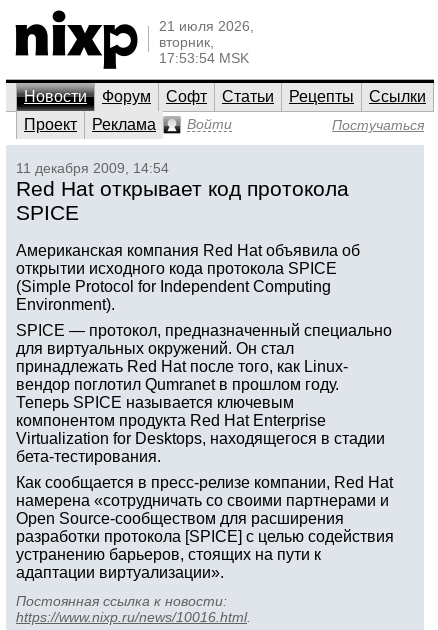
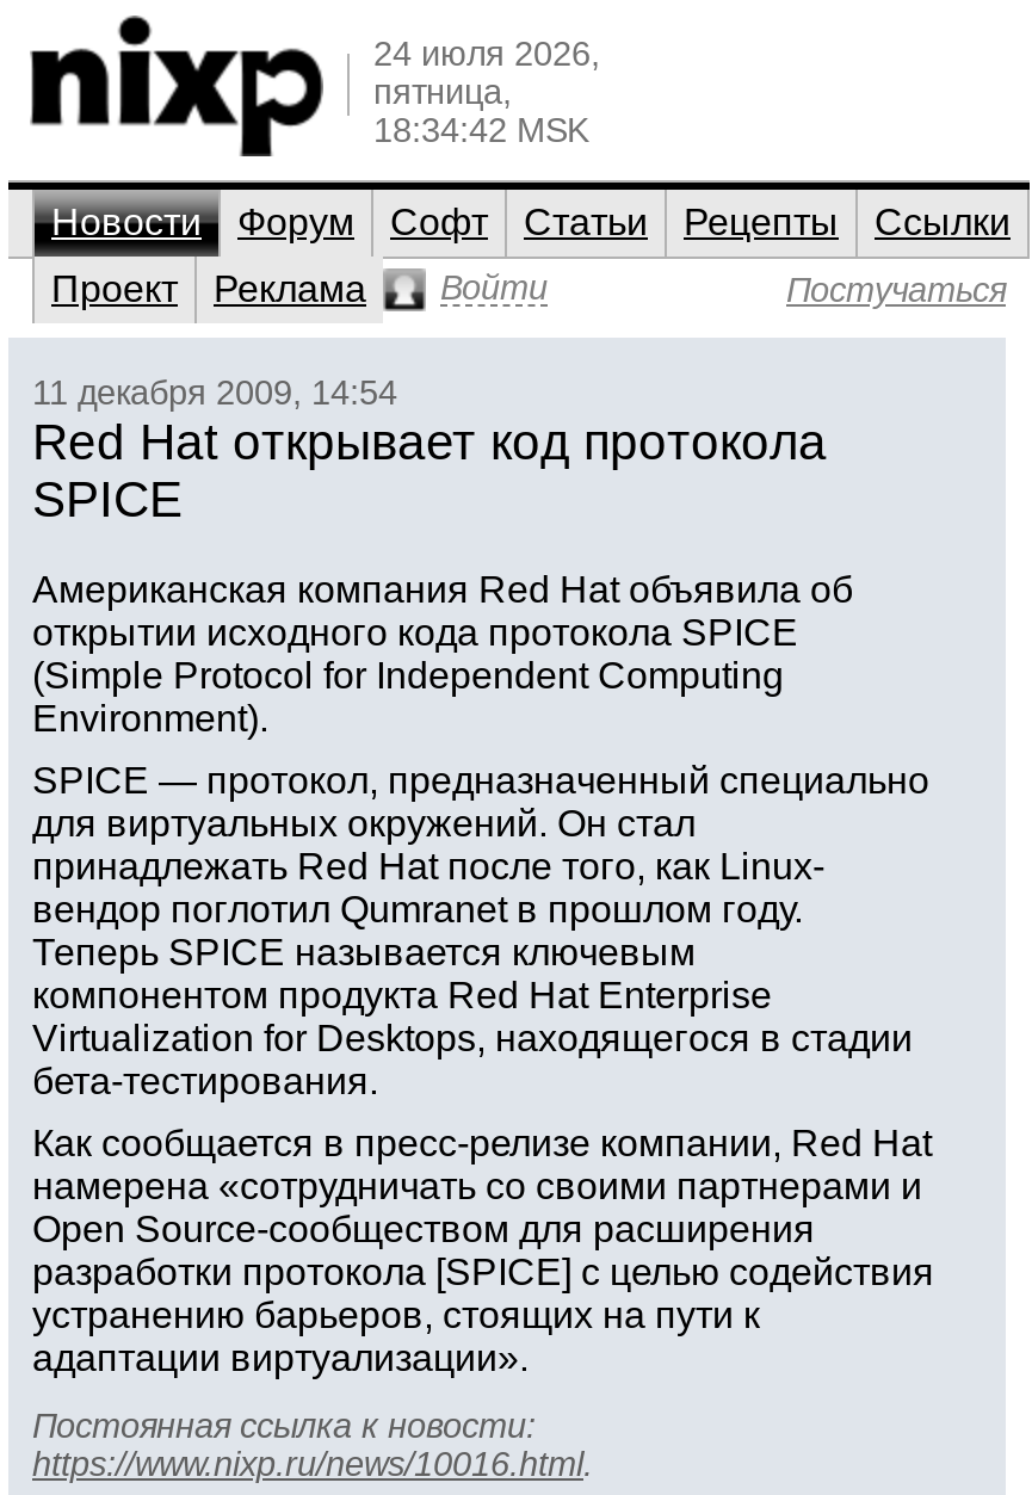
- 21 июля 2026,
- вторник,
- 17:53:54 MSK
+ 24 июля 2026,
+ пятница,
+ 18:34:42 MSK
